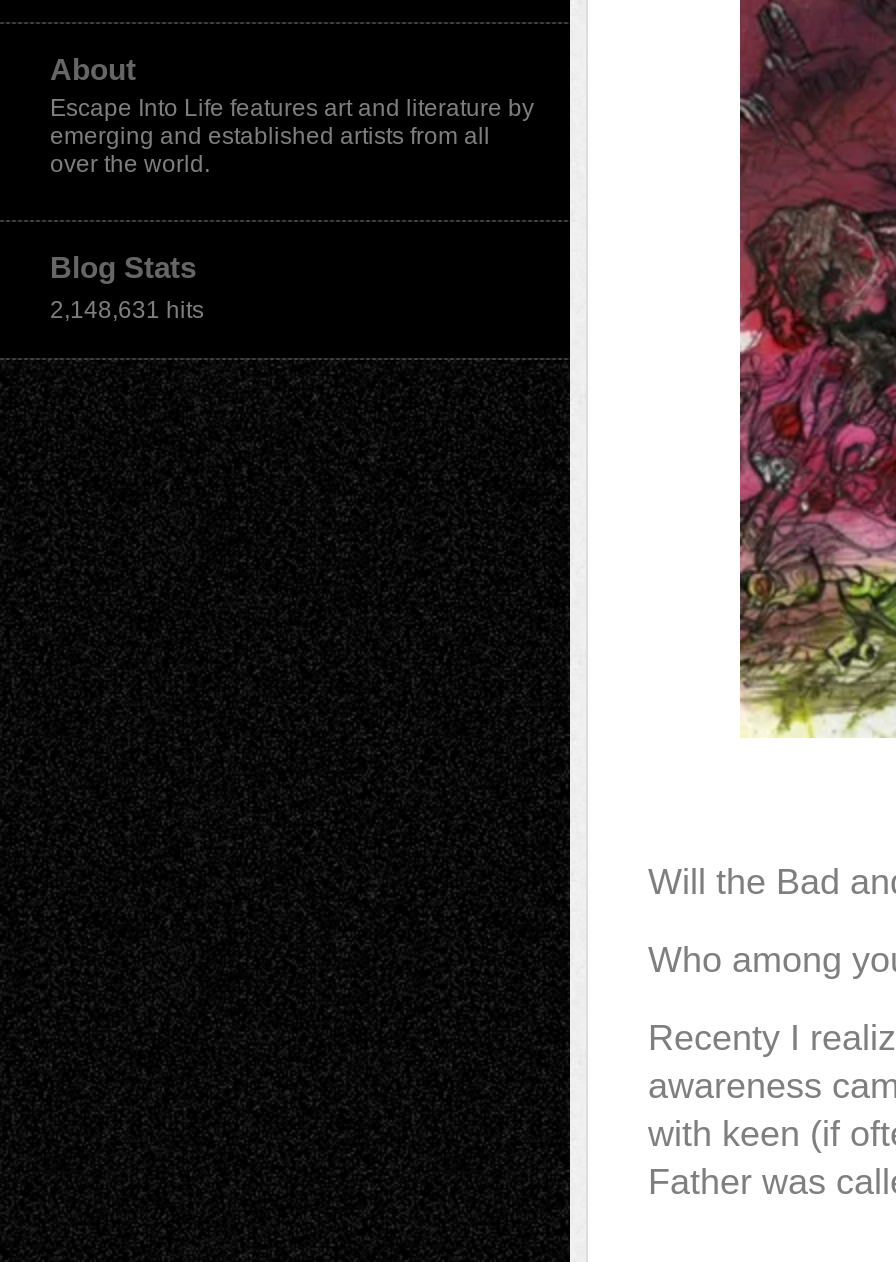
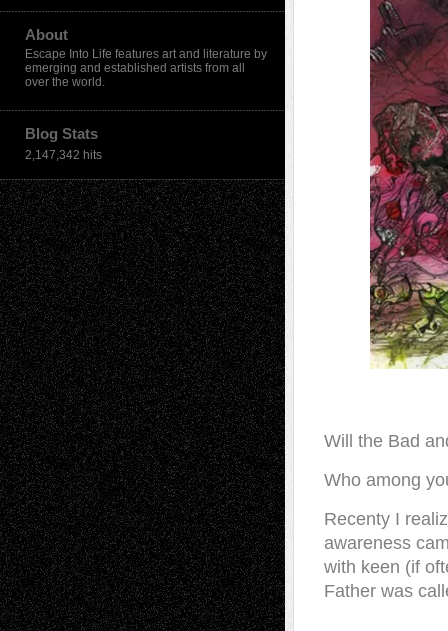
- 2,148,631 hits
+ 2,147,342 hits
